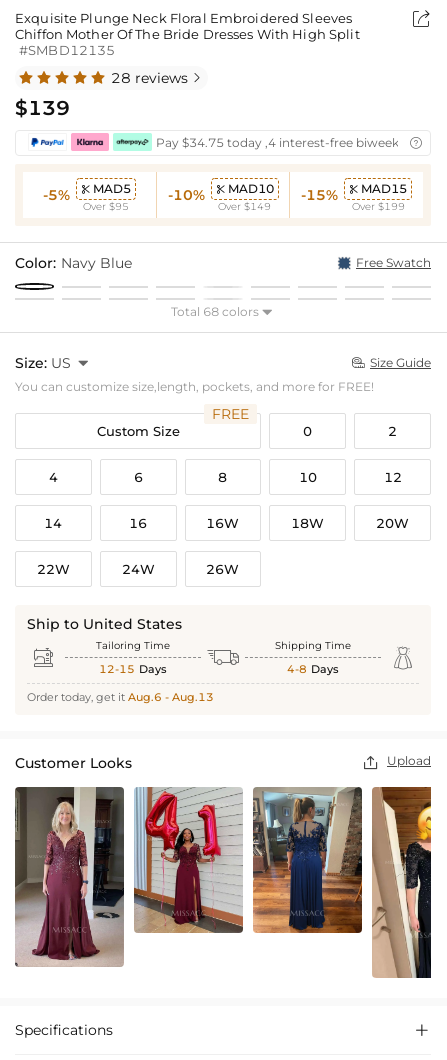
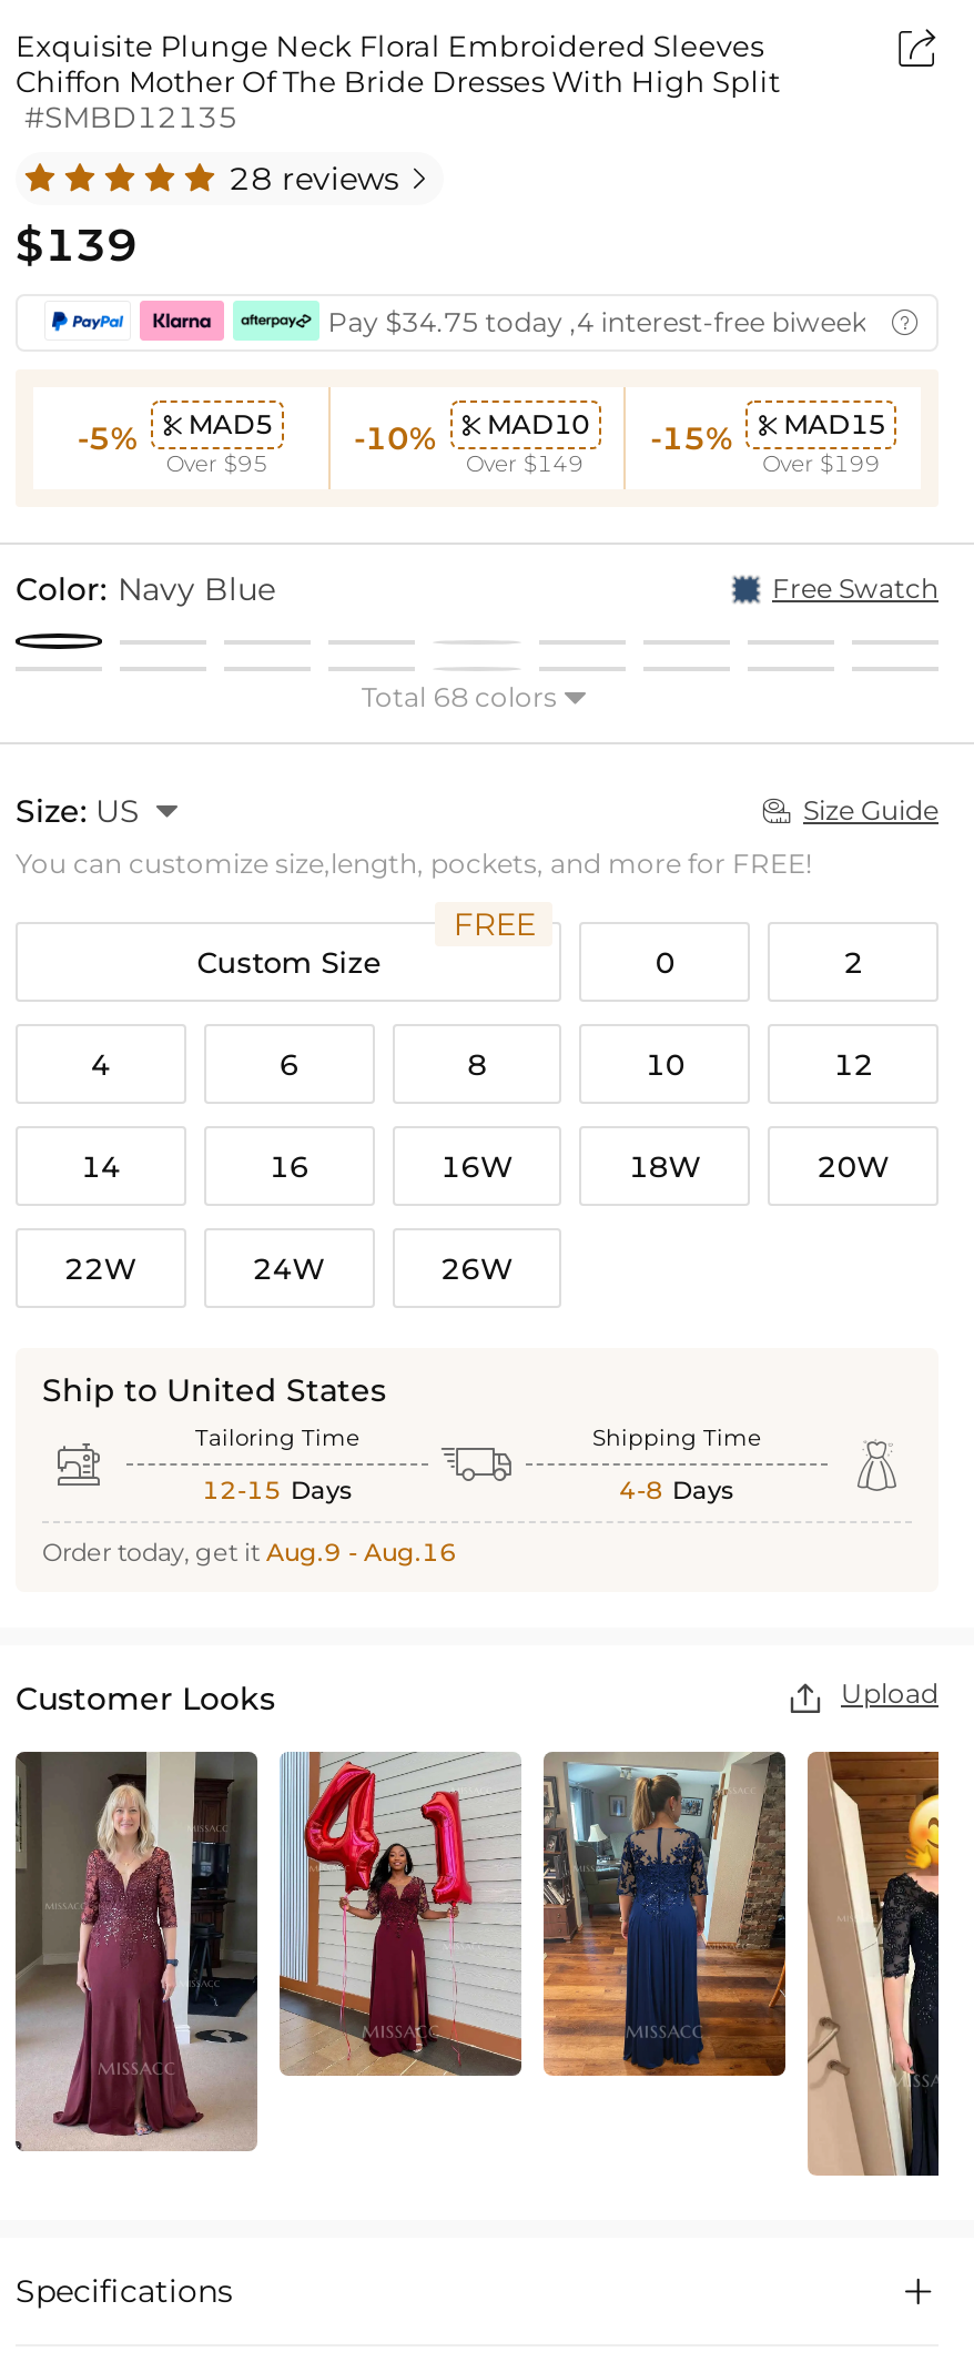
- Order today, get it Aug.6 - Aug.13
+ Order today, get it Aug.9 - Aug.16
